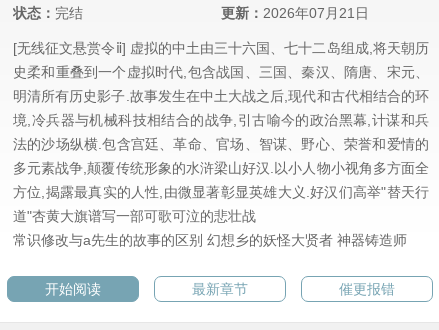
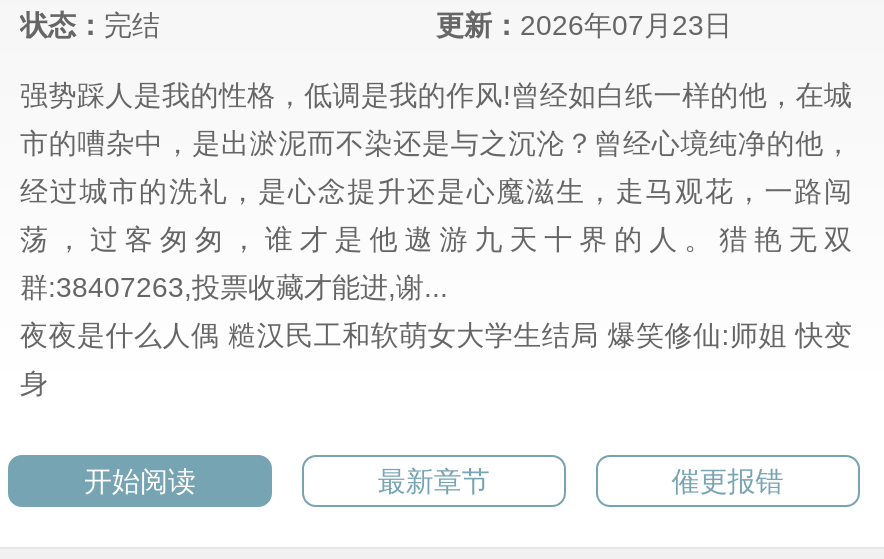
- 更新：2026年07月21日
- [无线征文悬赏令ⅱ] 虚拟的中土由三十六国、七十二岛组成,将天朝历
- 史柔和重叠到一个虚拟时代,包含战国、三国、秦汉、隋唐、宋元、
- 明清所有历史影子.故事发生在中土大战之后,现代和古代相结合的环
- 境,冷兵器与机械科技相结合的战争,引古喻今的政治黑幕,计谋和兵
- 法的沙场纵横.包含宫廷、革命、官场、智谋、野心、荣誉和爱情的
- 多元素战争,颠覆传统形象的水浒梁山好汉.以小人物小视角多方面全
- 方位,揭露最真实的人性,由微显著彰显英雄大义.好汉们高举"替天行
- 道"杏黄大旗谱写一部可歌可泣的悲壮战
- 常识修改与a先生的故事的区别 幻想乡的妖怪大贤者 神器铸造师
+ 更新：2026年07月23日
+ 强势踩人是我的性格，低调是我的作风!曾经如白纸一样的他，在城
+ 市的嘈杂中，是出淤泥而不染还是与之沉沦？曾经心境纯净的他，
+ 经过城市的洗礼，是心念提升还是心魔滋生，走马观花，一路闯
+ 荡，过客匆匆，谁才是他遨游九天十界的人。猎艳无双
+ 群:38407263,投票收藏才能进,谢...
+ 夜夜是什么人偶 糙汉民工和软萌女大学生结局 爆笑修仙:师姐 快变
+ 身
